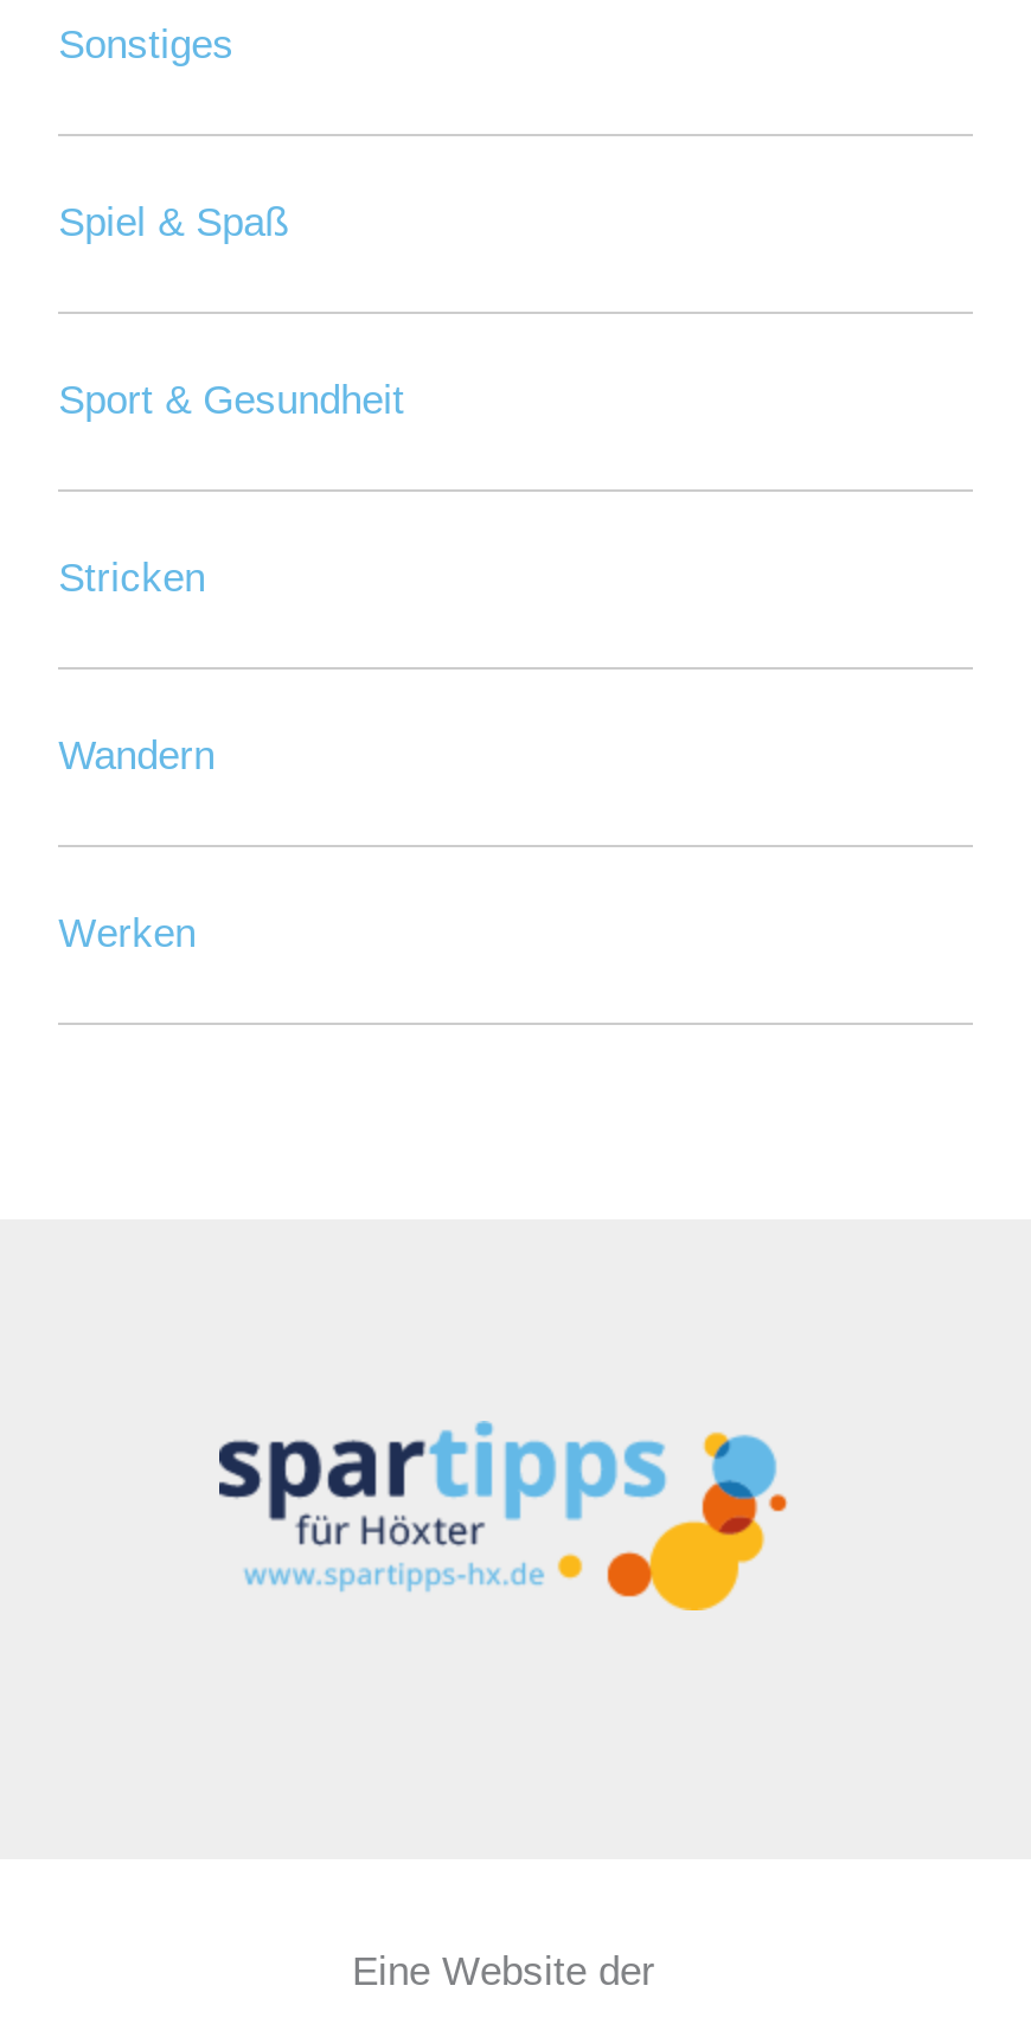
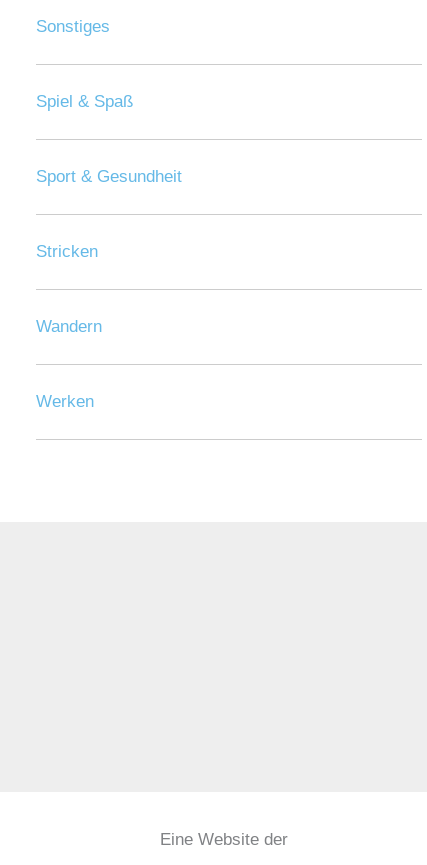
- [image]
